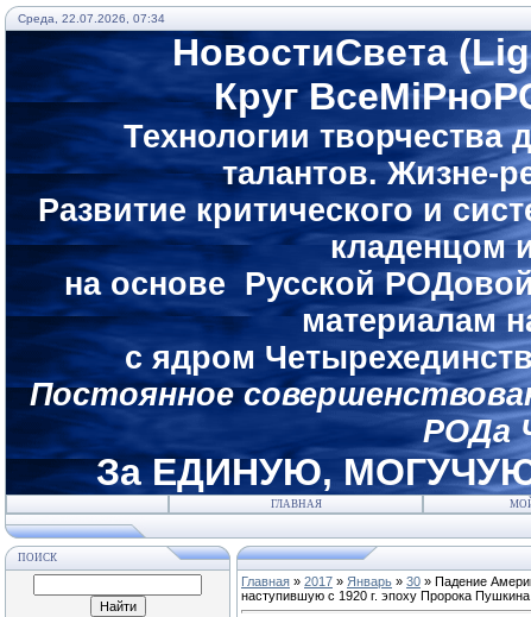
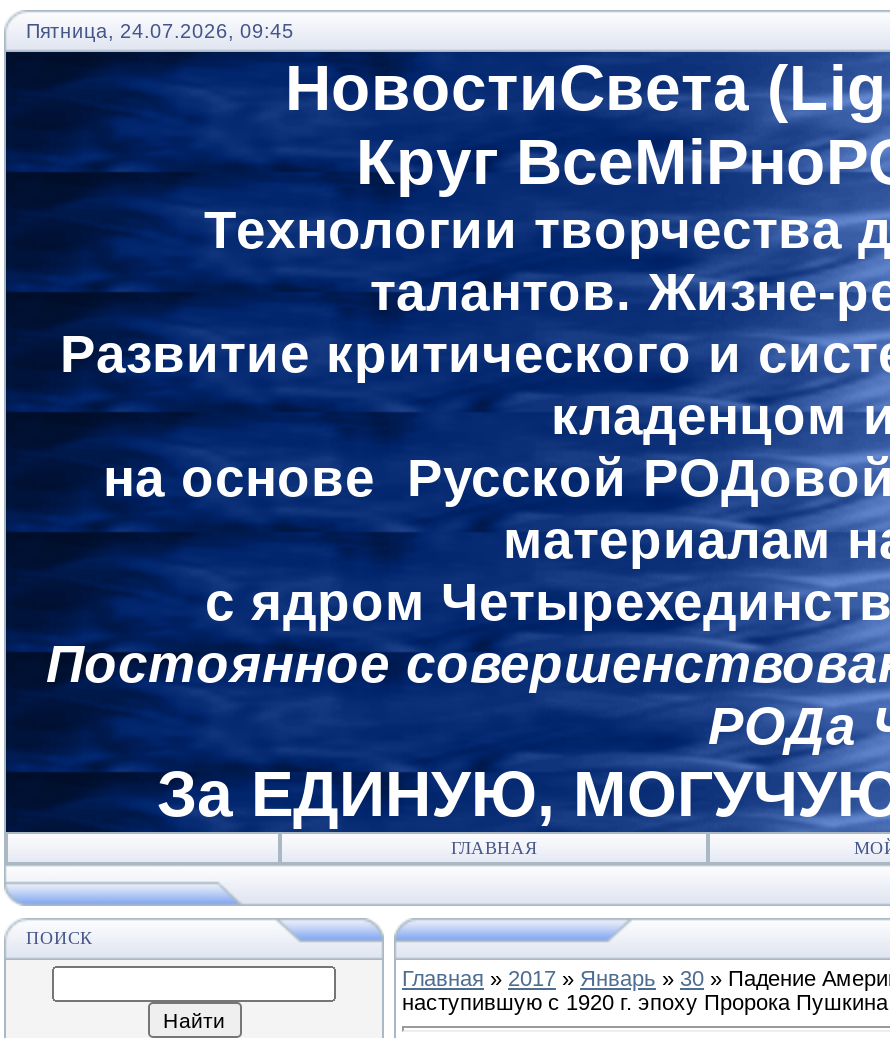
- Среда, 22.07.2026, 07:34
+ Пятница, 24.07.2026, 09:45
